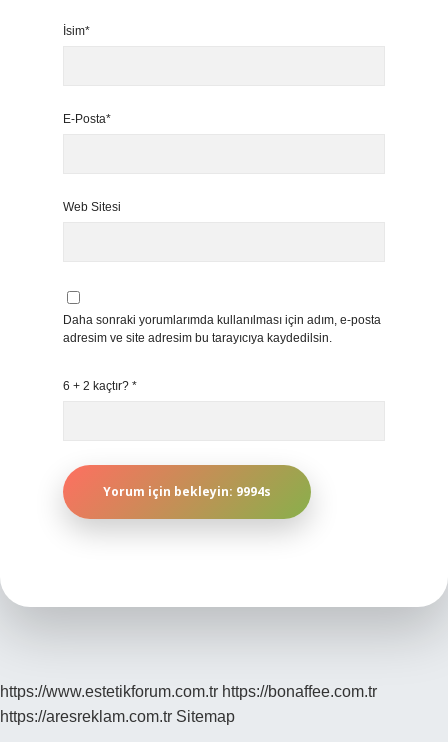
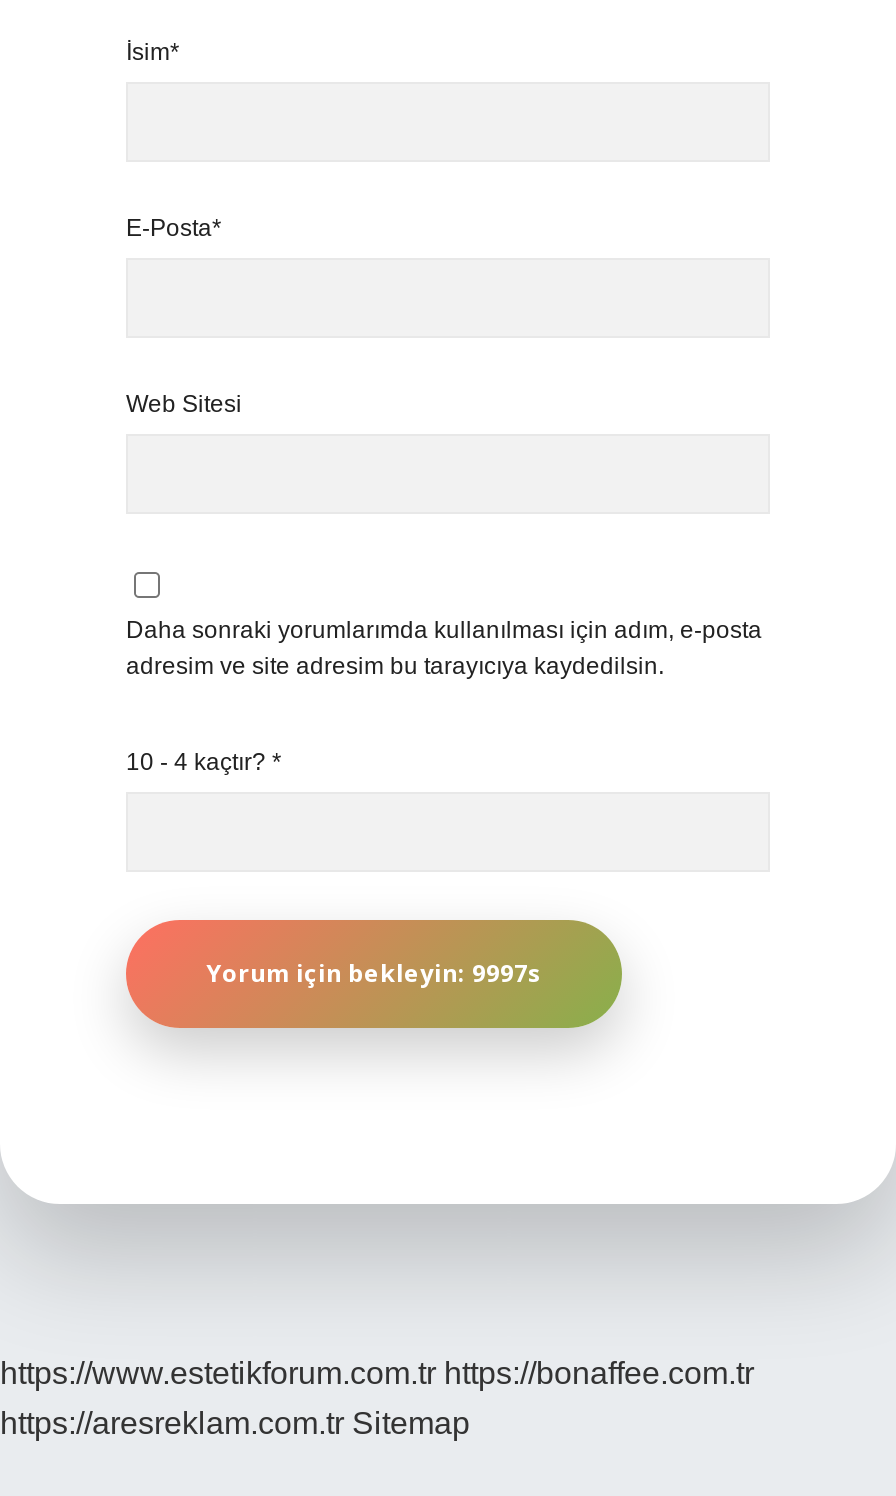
- 6 + 2 kaçtır? *
+ 10 - 4 kaçtır? *
